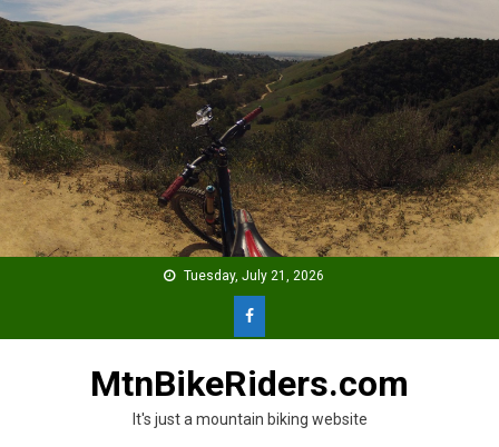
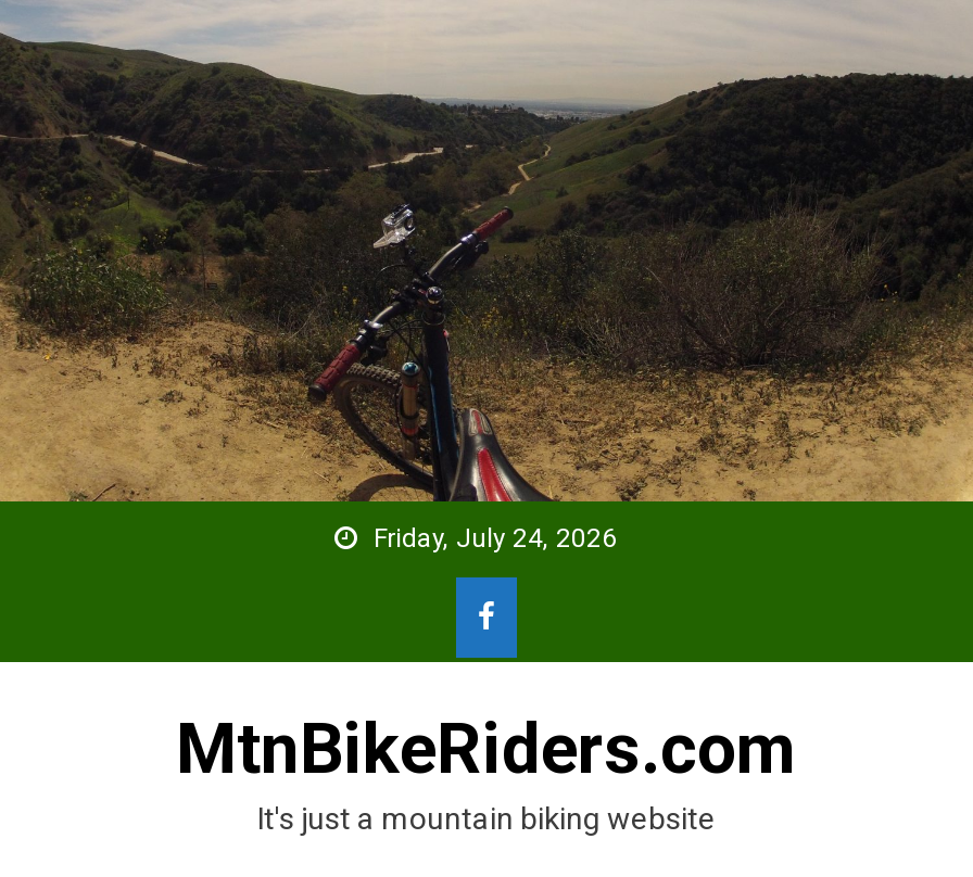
- Tuesday, July 21, 2026
+ Friday, July 24, 2026
